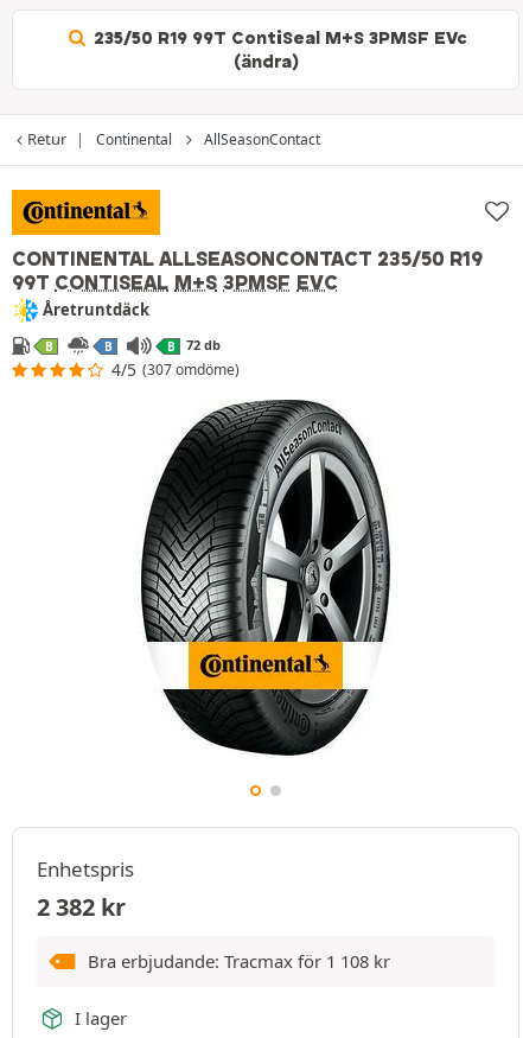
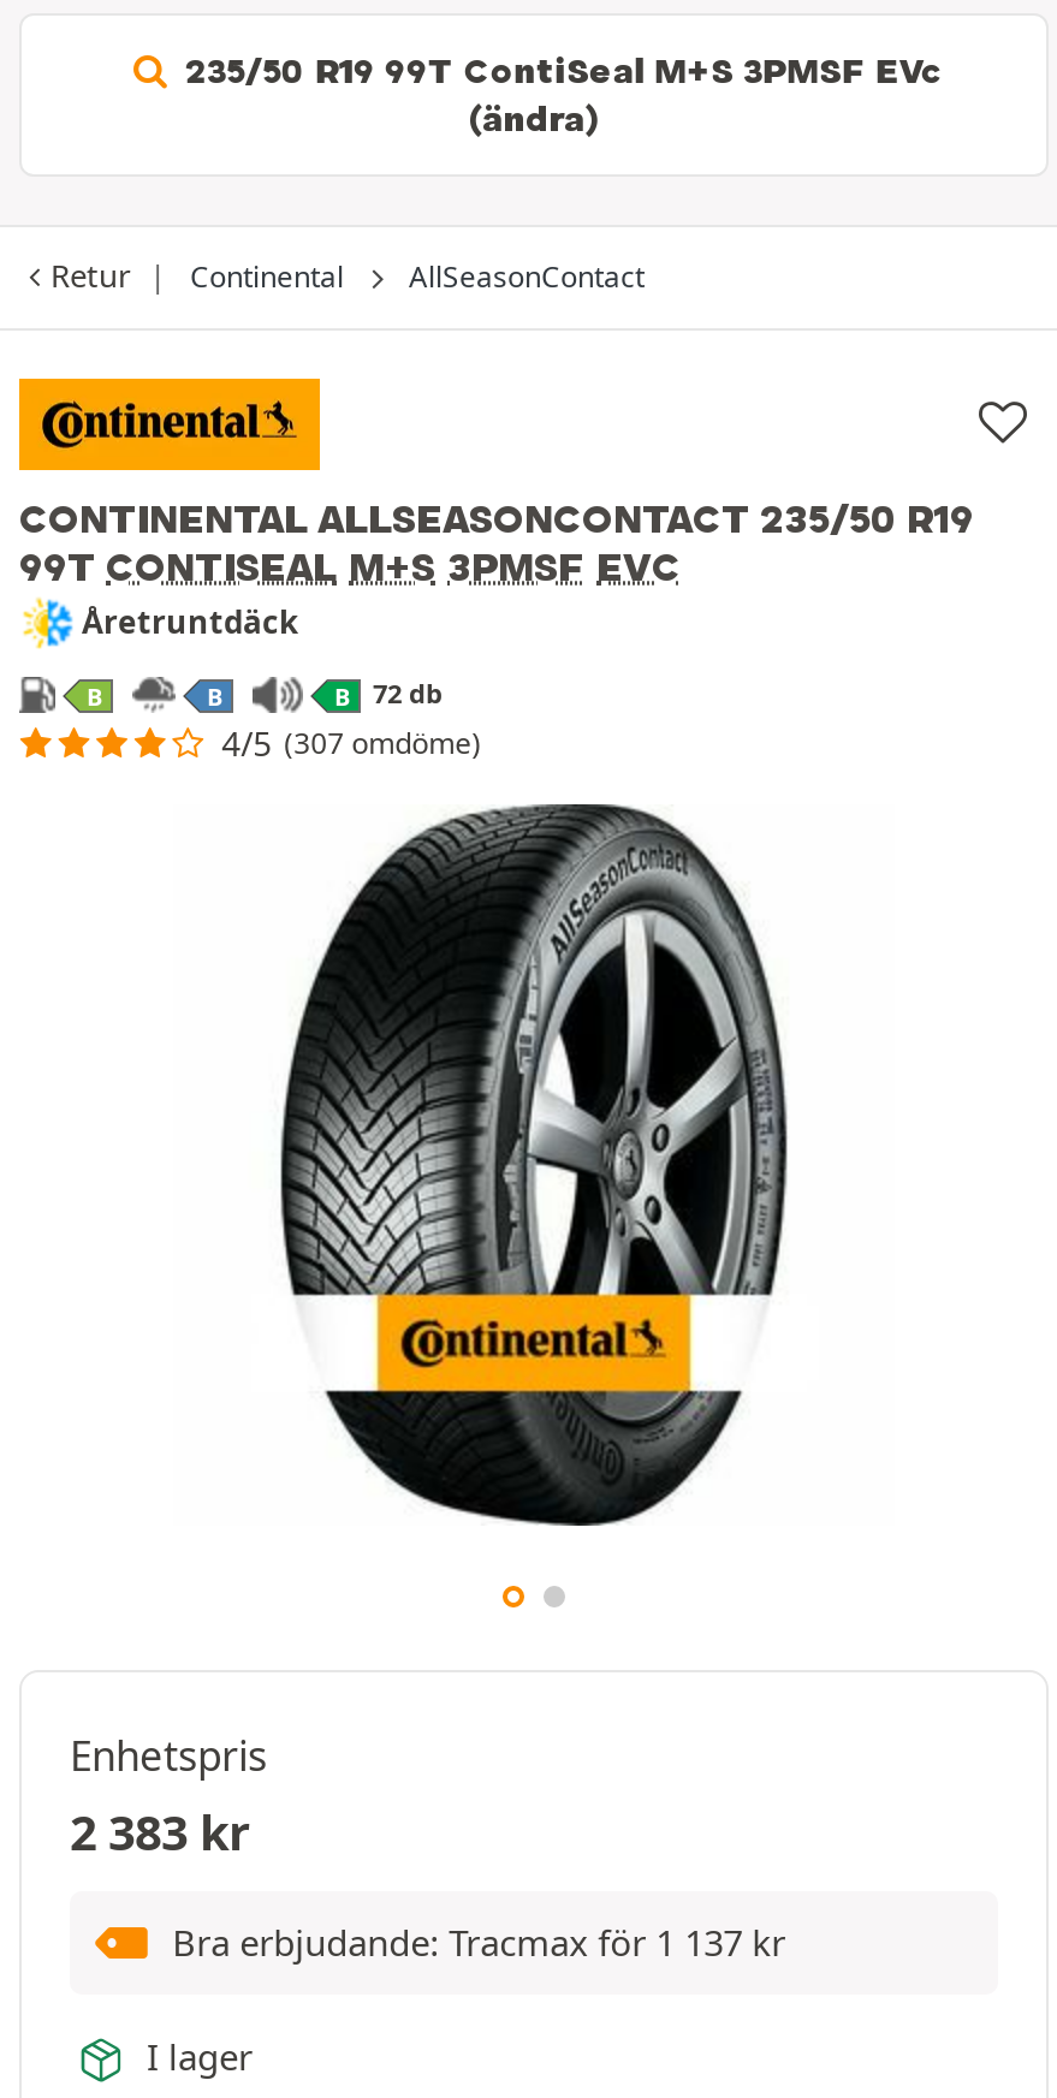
- 2 382 kr
+ 2 383 kr

- Bra erbjudande: Tracmax för 1 108 kr
+ Bra erbjudande: Tracmax för 1 137 kr
